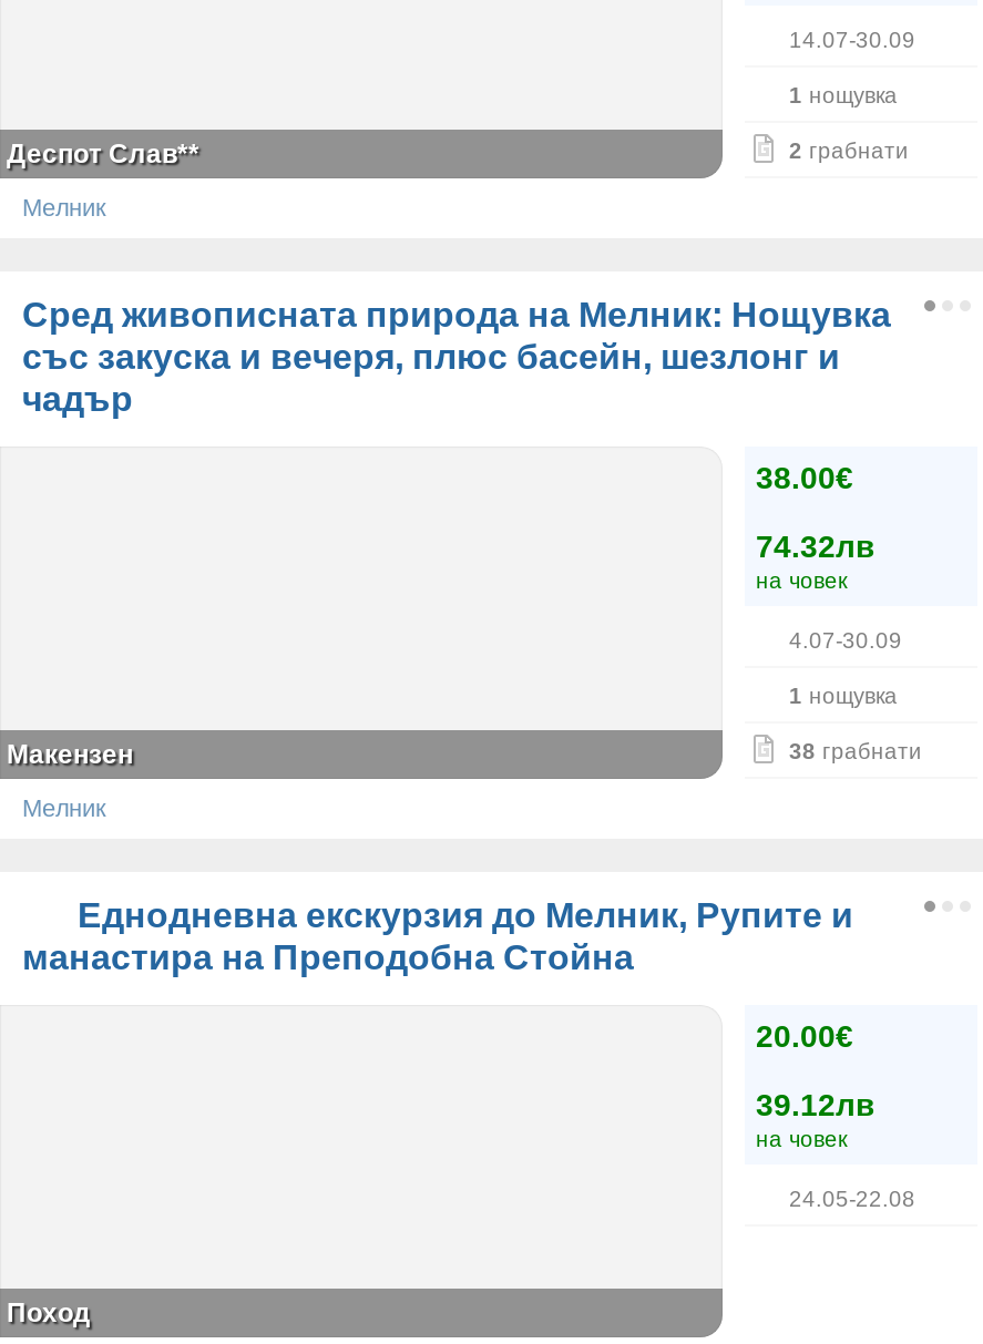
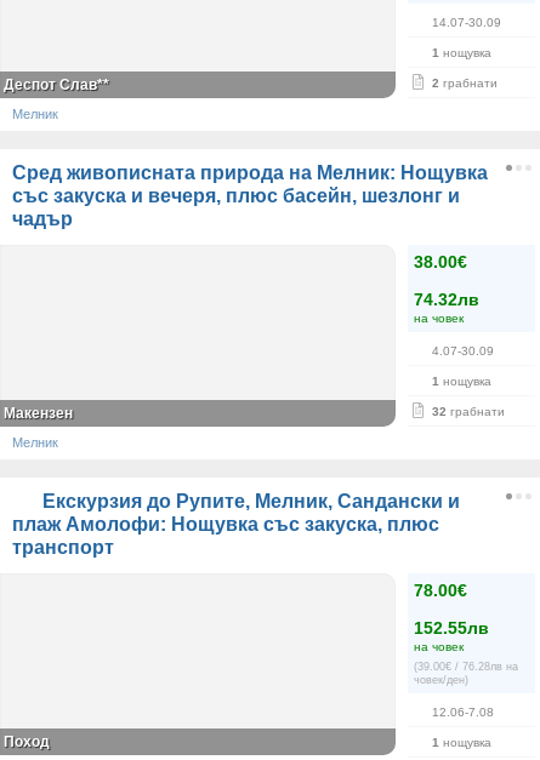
- 38 грабнати
+ 32 грабнати

- Еднодневна екскурзия до Мелник, Рупите и
- манастира на Преподобна Стойна
+ Екскурзия до Рупите, Мелник, Сандански и
+ плаж Амолофи: Нощувка със закуска, плюс
+ транспорт

- 20.00€
+ 78.00€

- 39.12лв
+ 152.55лв

- 24.05-22.08
+ (39.00€ / 76.28лв на
+ човек/ден)
+ 12.06-7.08
+ 1 нощувка
